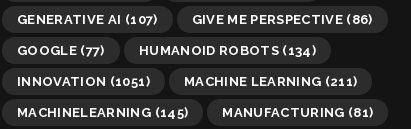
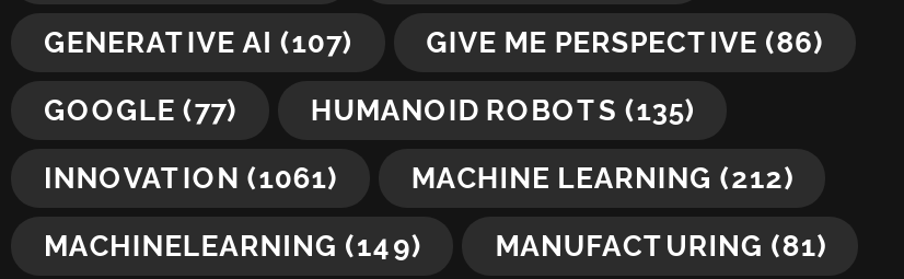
- HUMANOID ROBOTS (134)
+ HUMANOID ROBOTS (135)

- INNOVATION (1051)
+ INNOVATION (1061)

- MACHINE LEARNING (211)
+ MACHINE LEARNING (212)

- MACHINELEARNING (145)
+ MACHINELEARNING (149)
